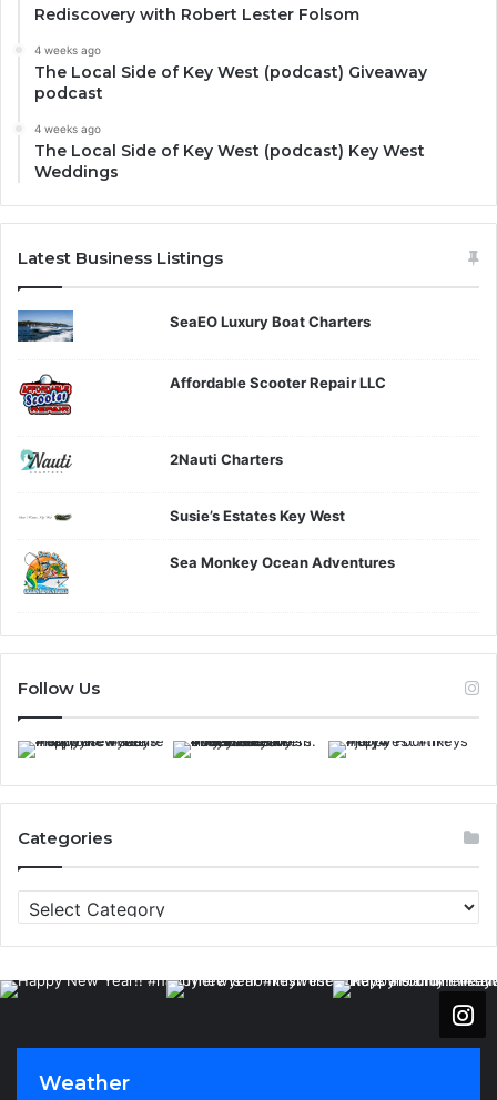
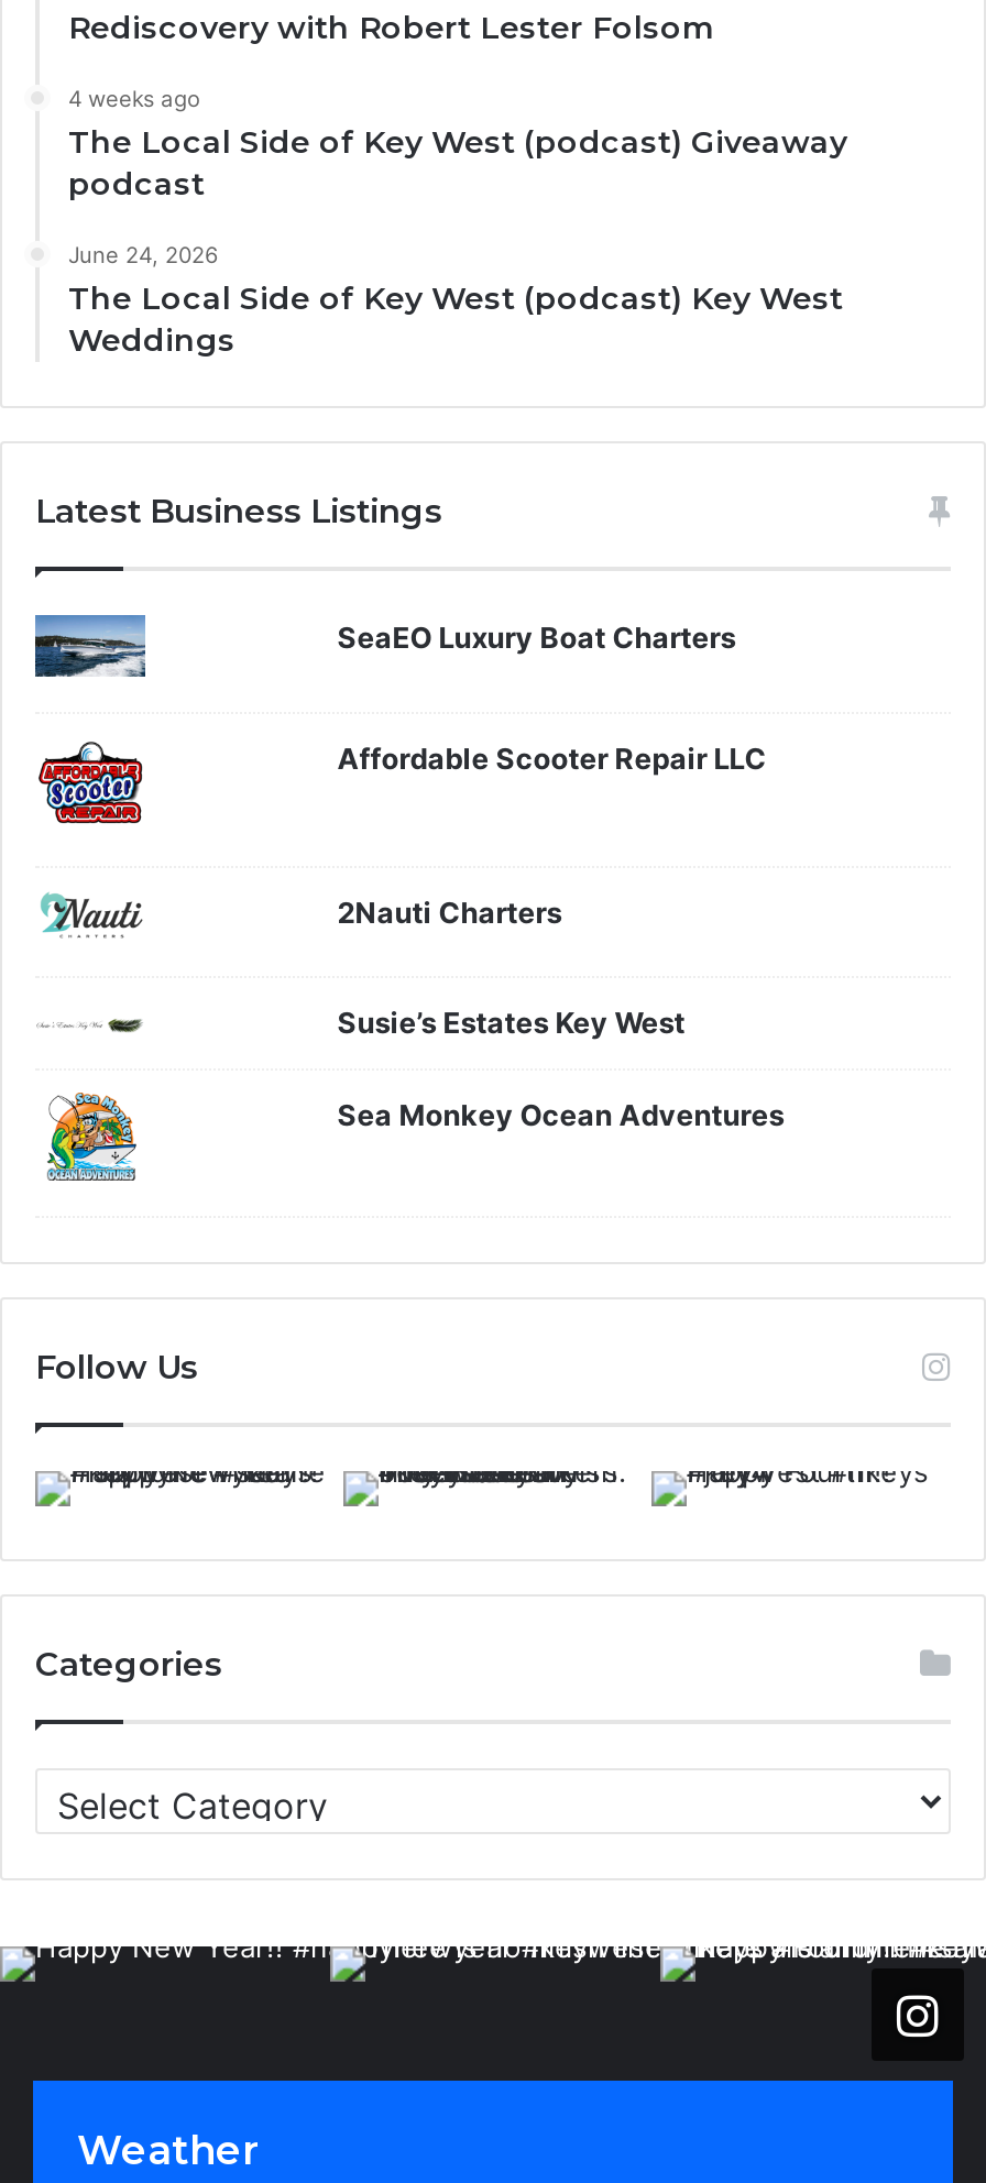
- 4 weeks ago
+ June 24, 2026
